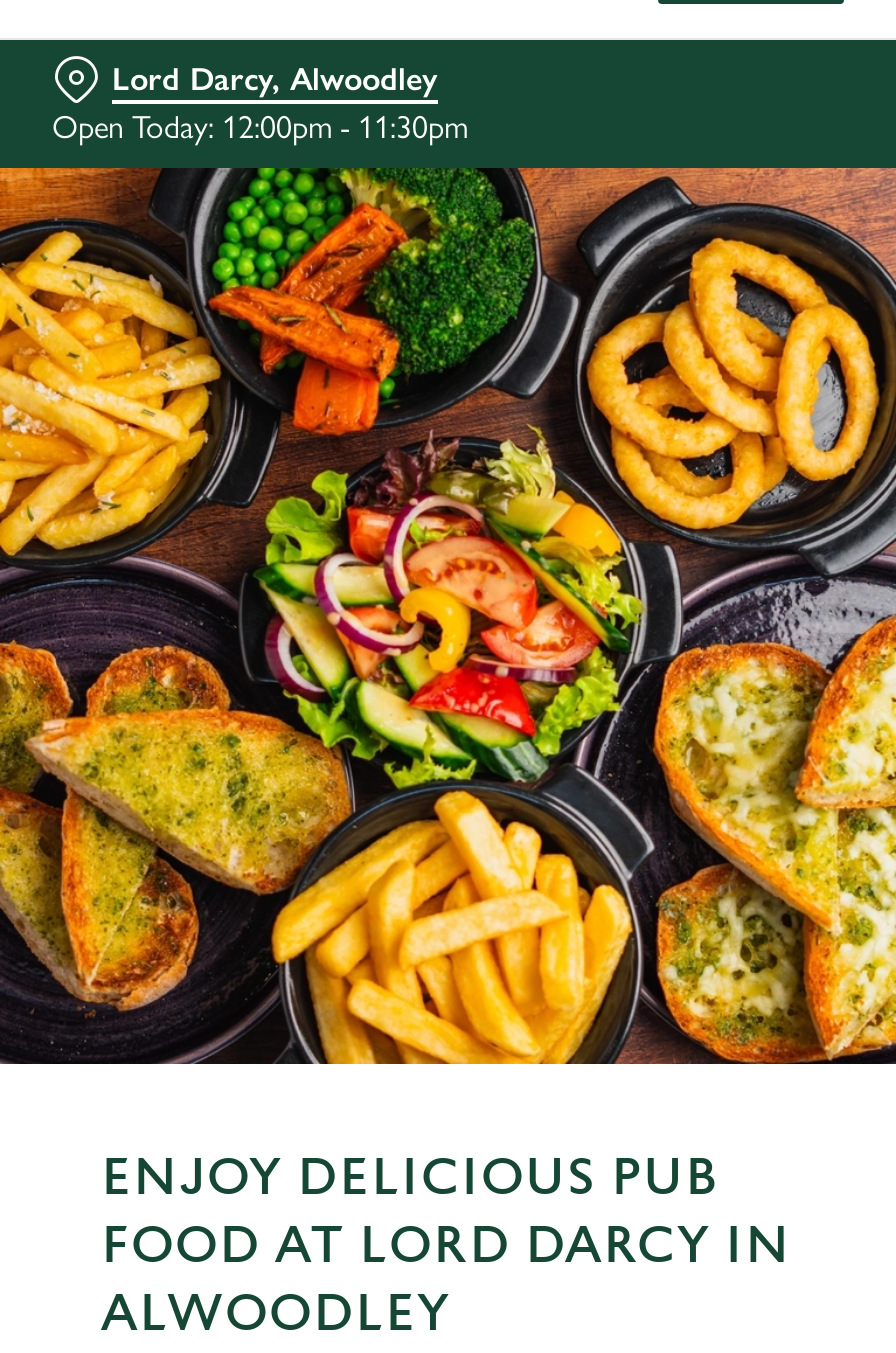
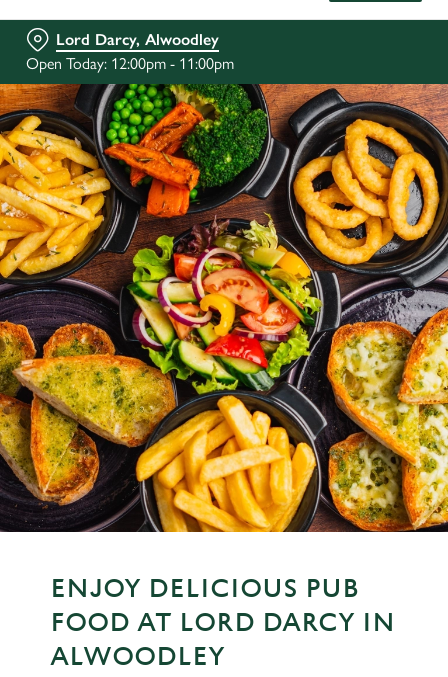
- Open Today: 12:00pm - 11:30pm
+ Open Today: 12:00pm - 11:00pm
